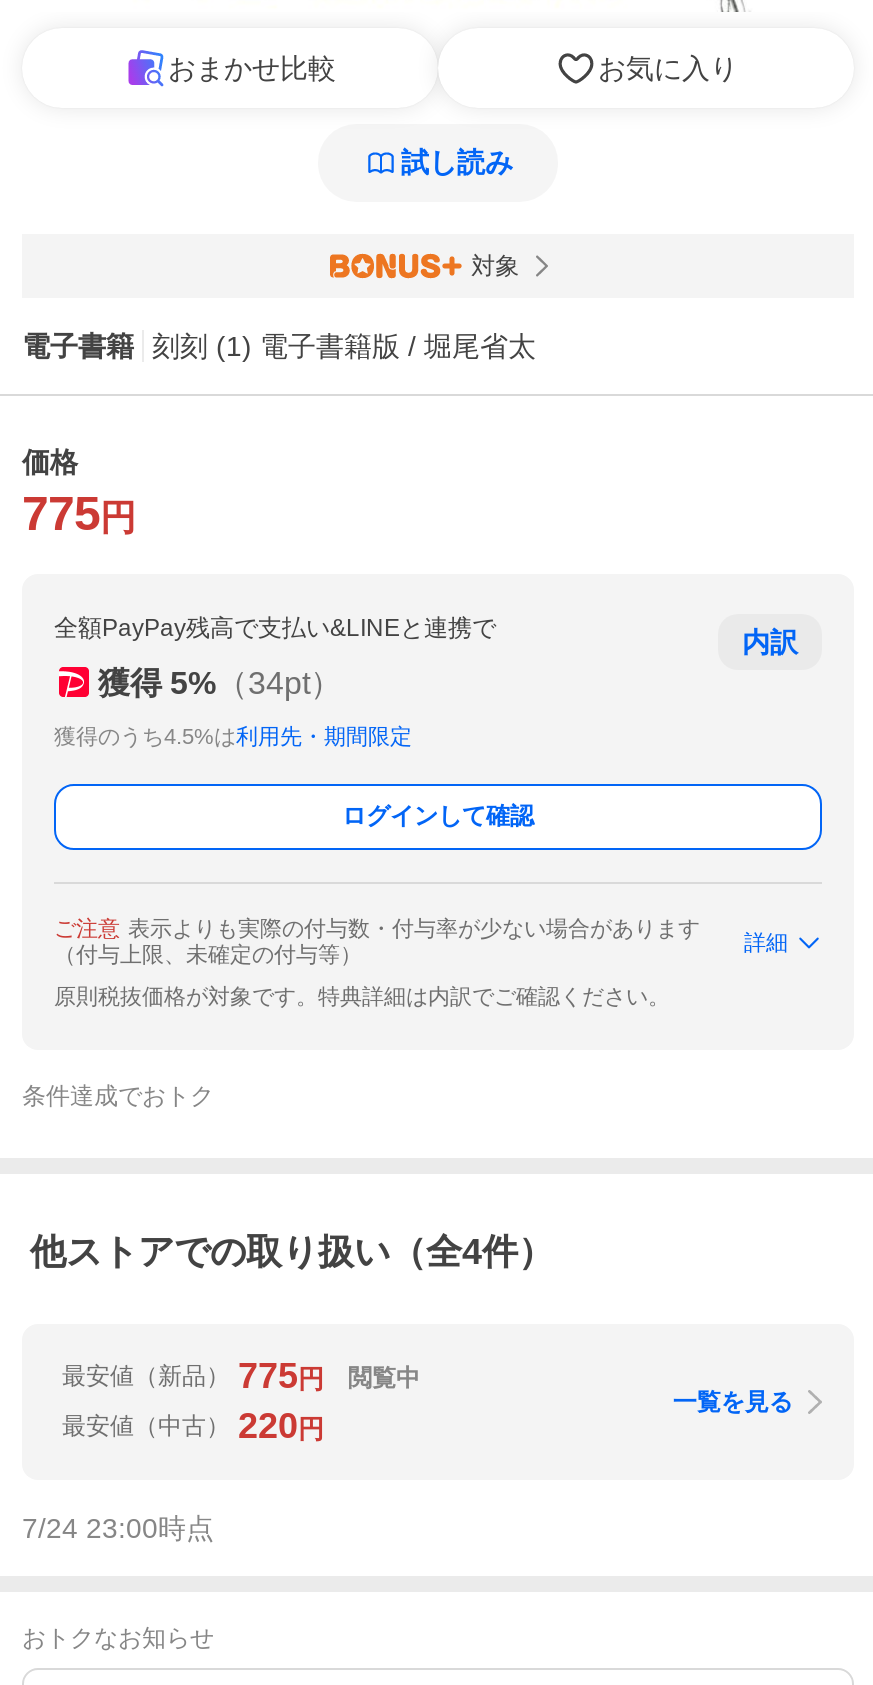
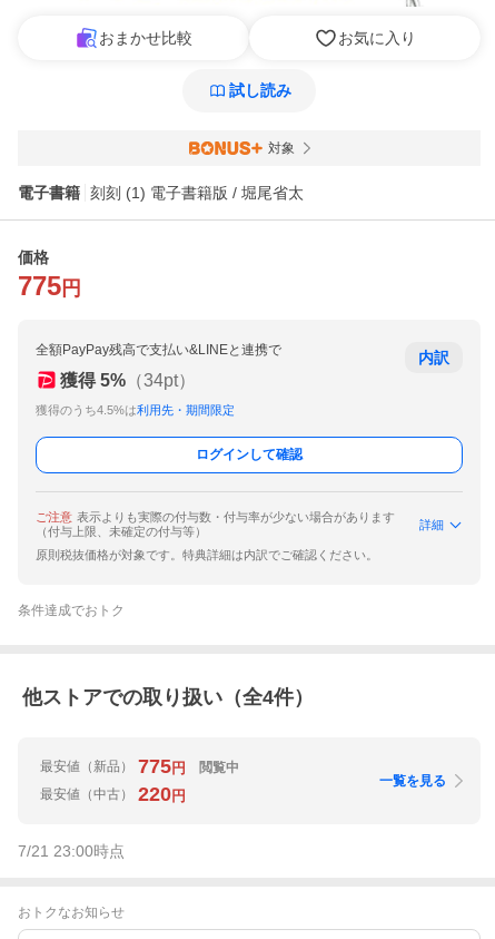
- 7/24 23:00時点
+ 7/21 23:00時点
